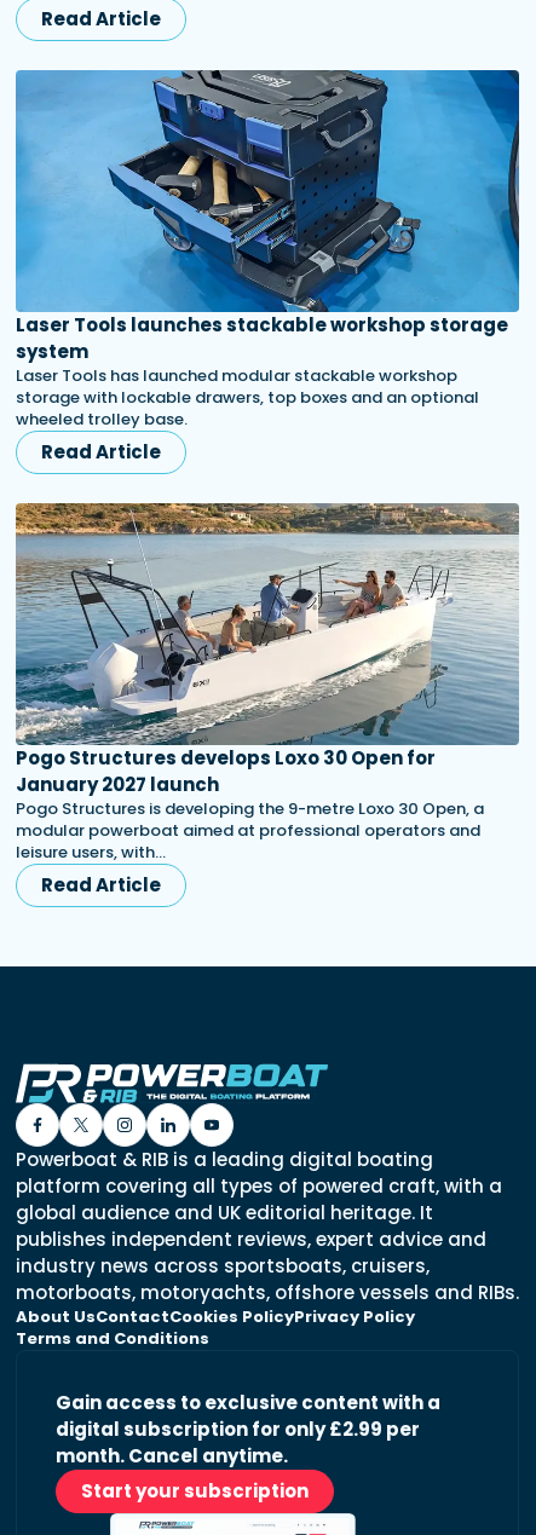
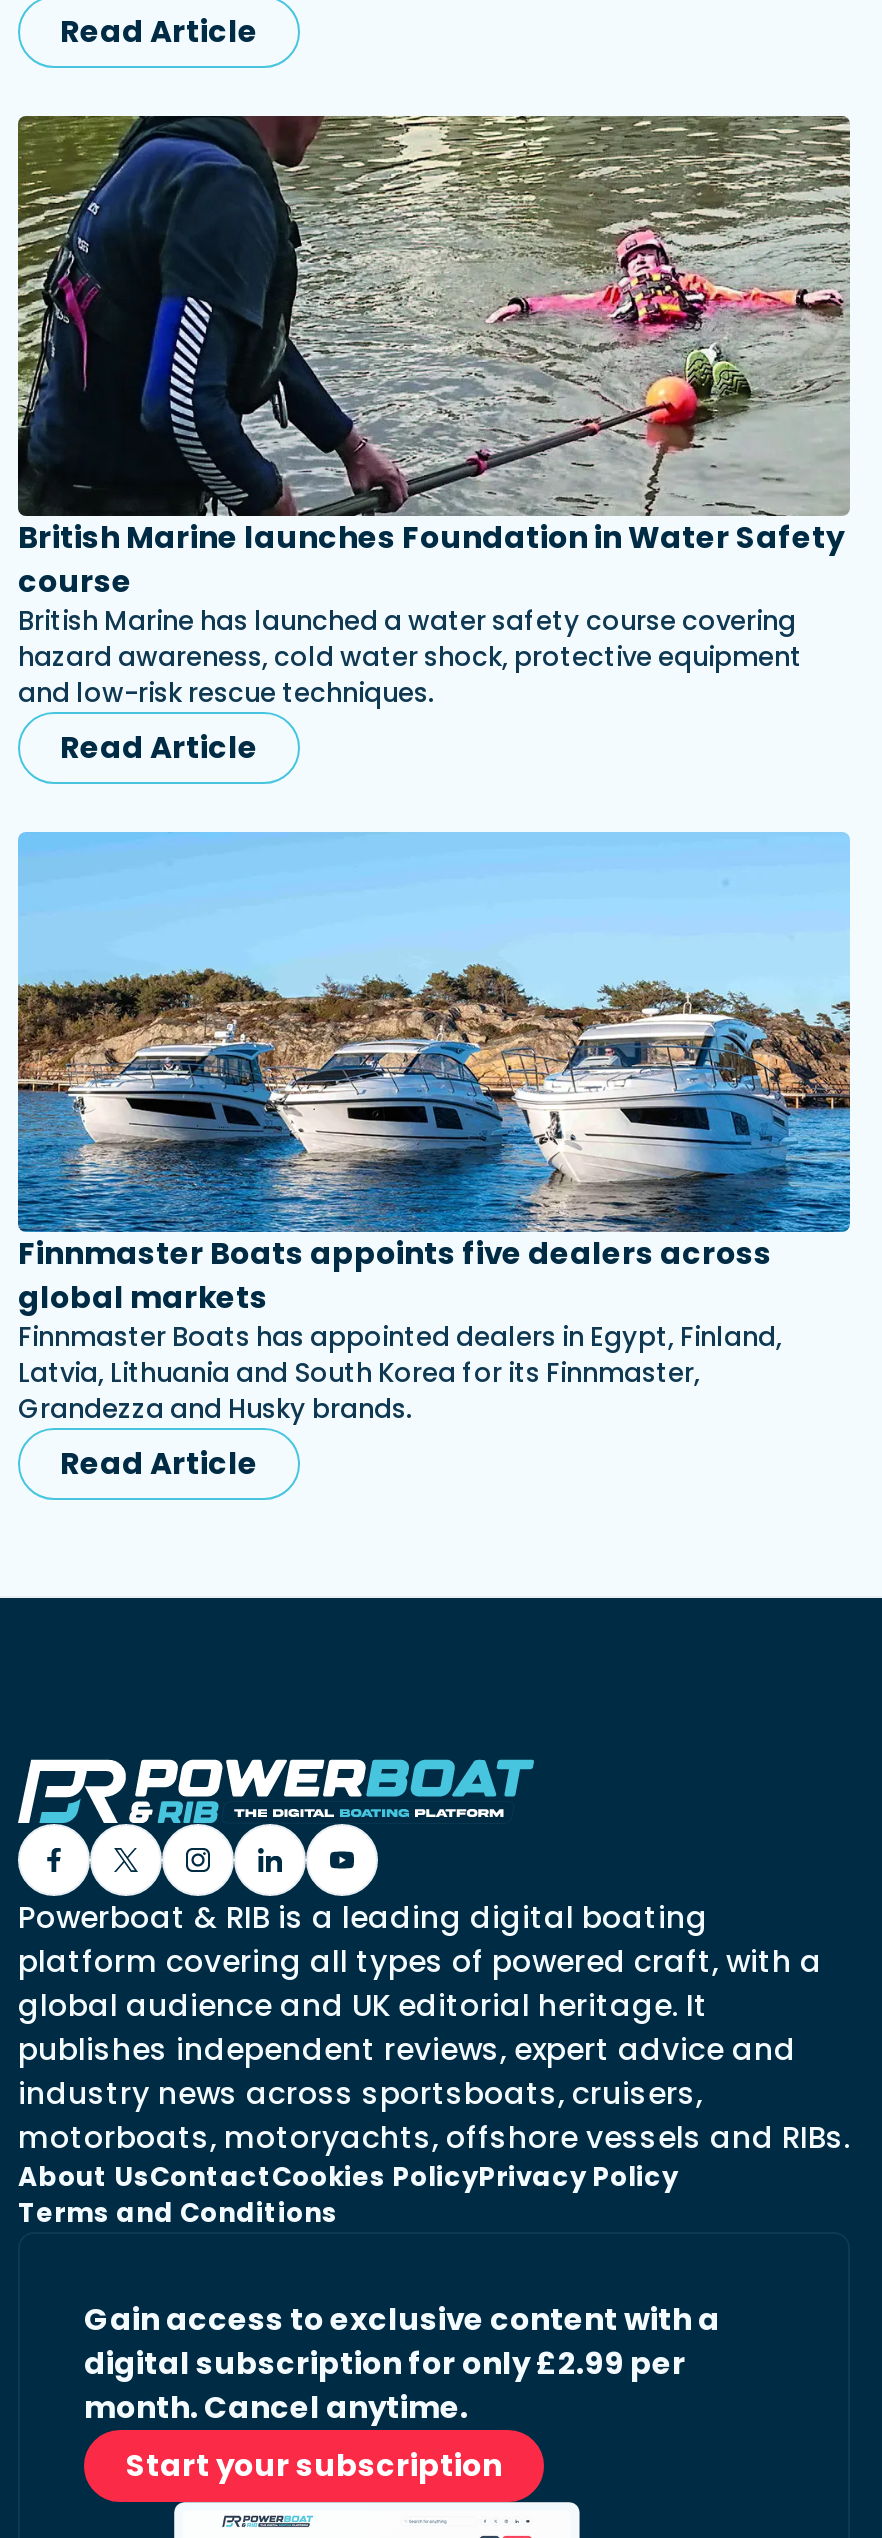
- [image]
- Laser Tools launches stackable workshop storage
- system
- Laser Tools has launched modular stackable workshop
- storage with lockable drawers, top boxes and an optional
- wheeled trolley base.
+ [image]
+ British Marine launches Foundation in Water Safety
+ course
+ British Marine has launched a water safety course covering
+ hazard awareness, cold water shock, protective equipment
+ and low-risk rescue techniques.

- [image]
- Pogo Structures develops Loxo 30 Open for
- January 2027 launch
- Pogo Structures is developing the 9-metre Loxo 30 Open, a
- modular powerboat aimed at professional operators and
- leisure users, with…
+ [image]
+ Finnmaster Boats appoints five dealers across
+ global markets
+ Finnmaster Boats has appointed dealers in Egypt, Finland,
+ Latvia, Lithuania and South Korea for its Finnmaster,
+ Grandezza and Husky brands.
